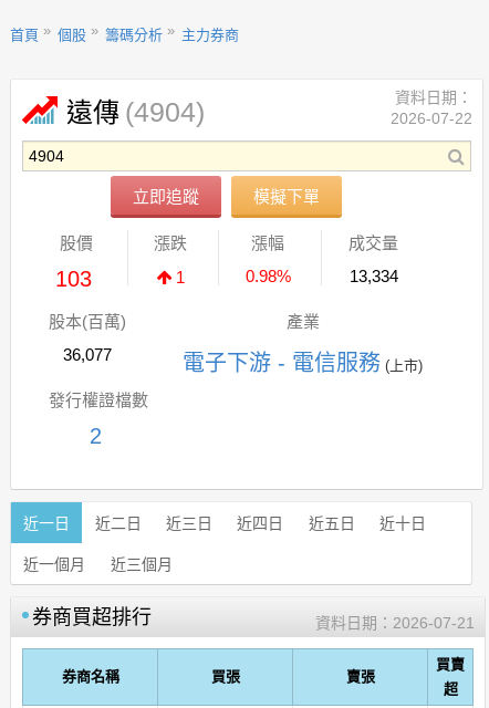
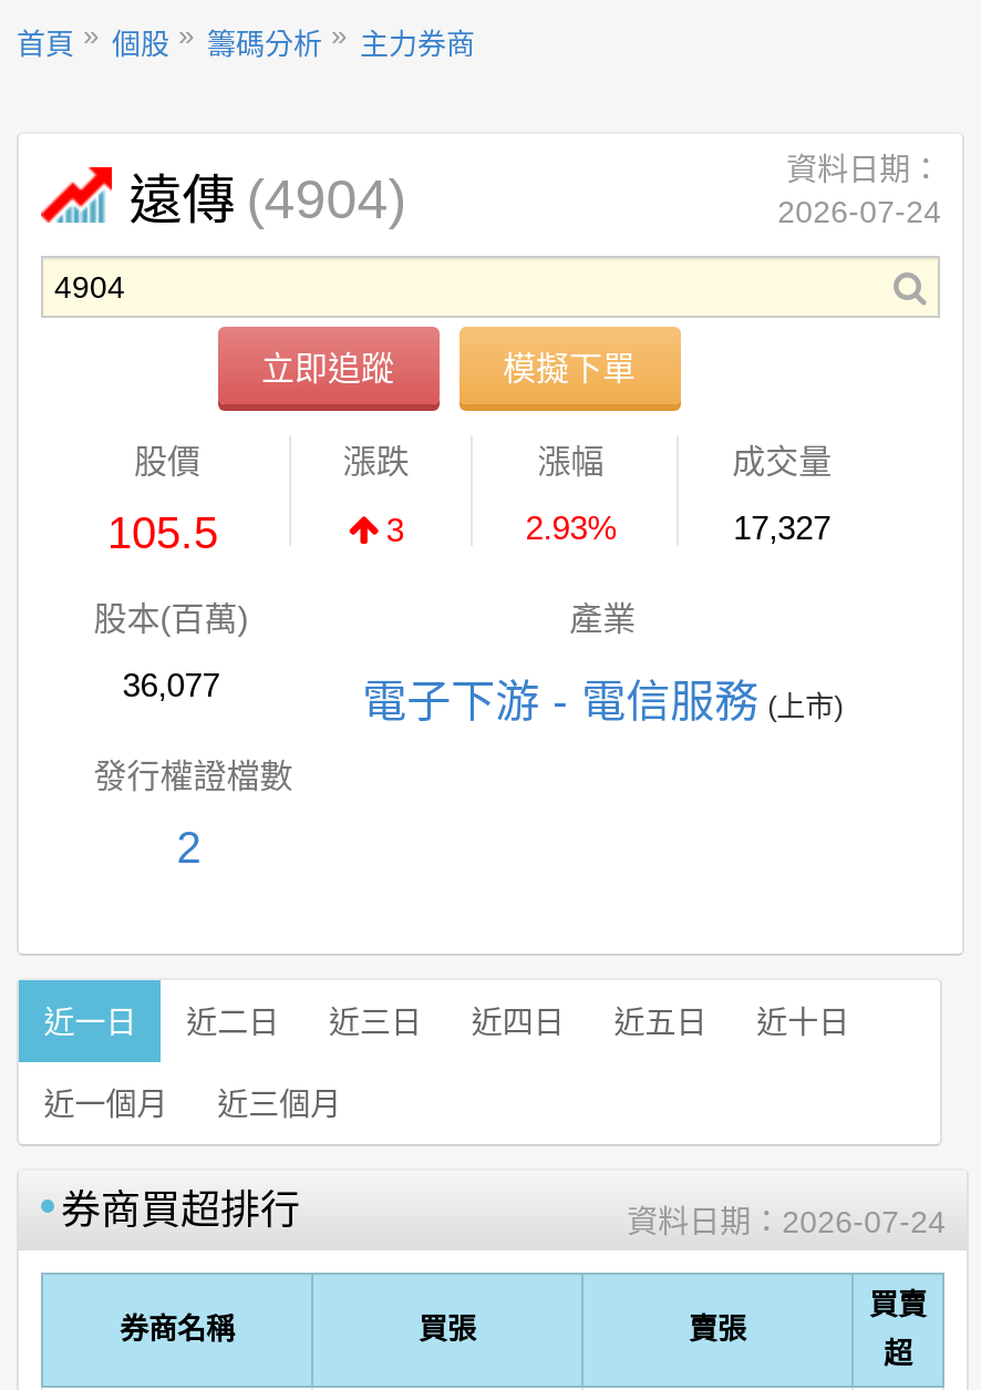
- 2026-07-22
+ 2026-07-24

- 103
+ 105.5

- 1
+ 3

- 0.98%
+ 2.93%

- 13,334
+ 17,327

- 資料日期：2026-07-21
+ 資料日期：2026-07-24
